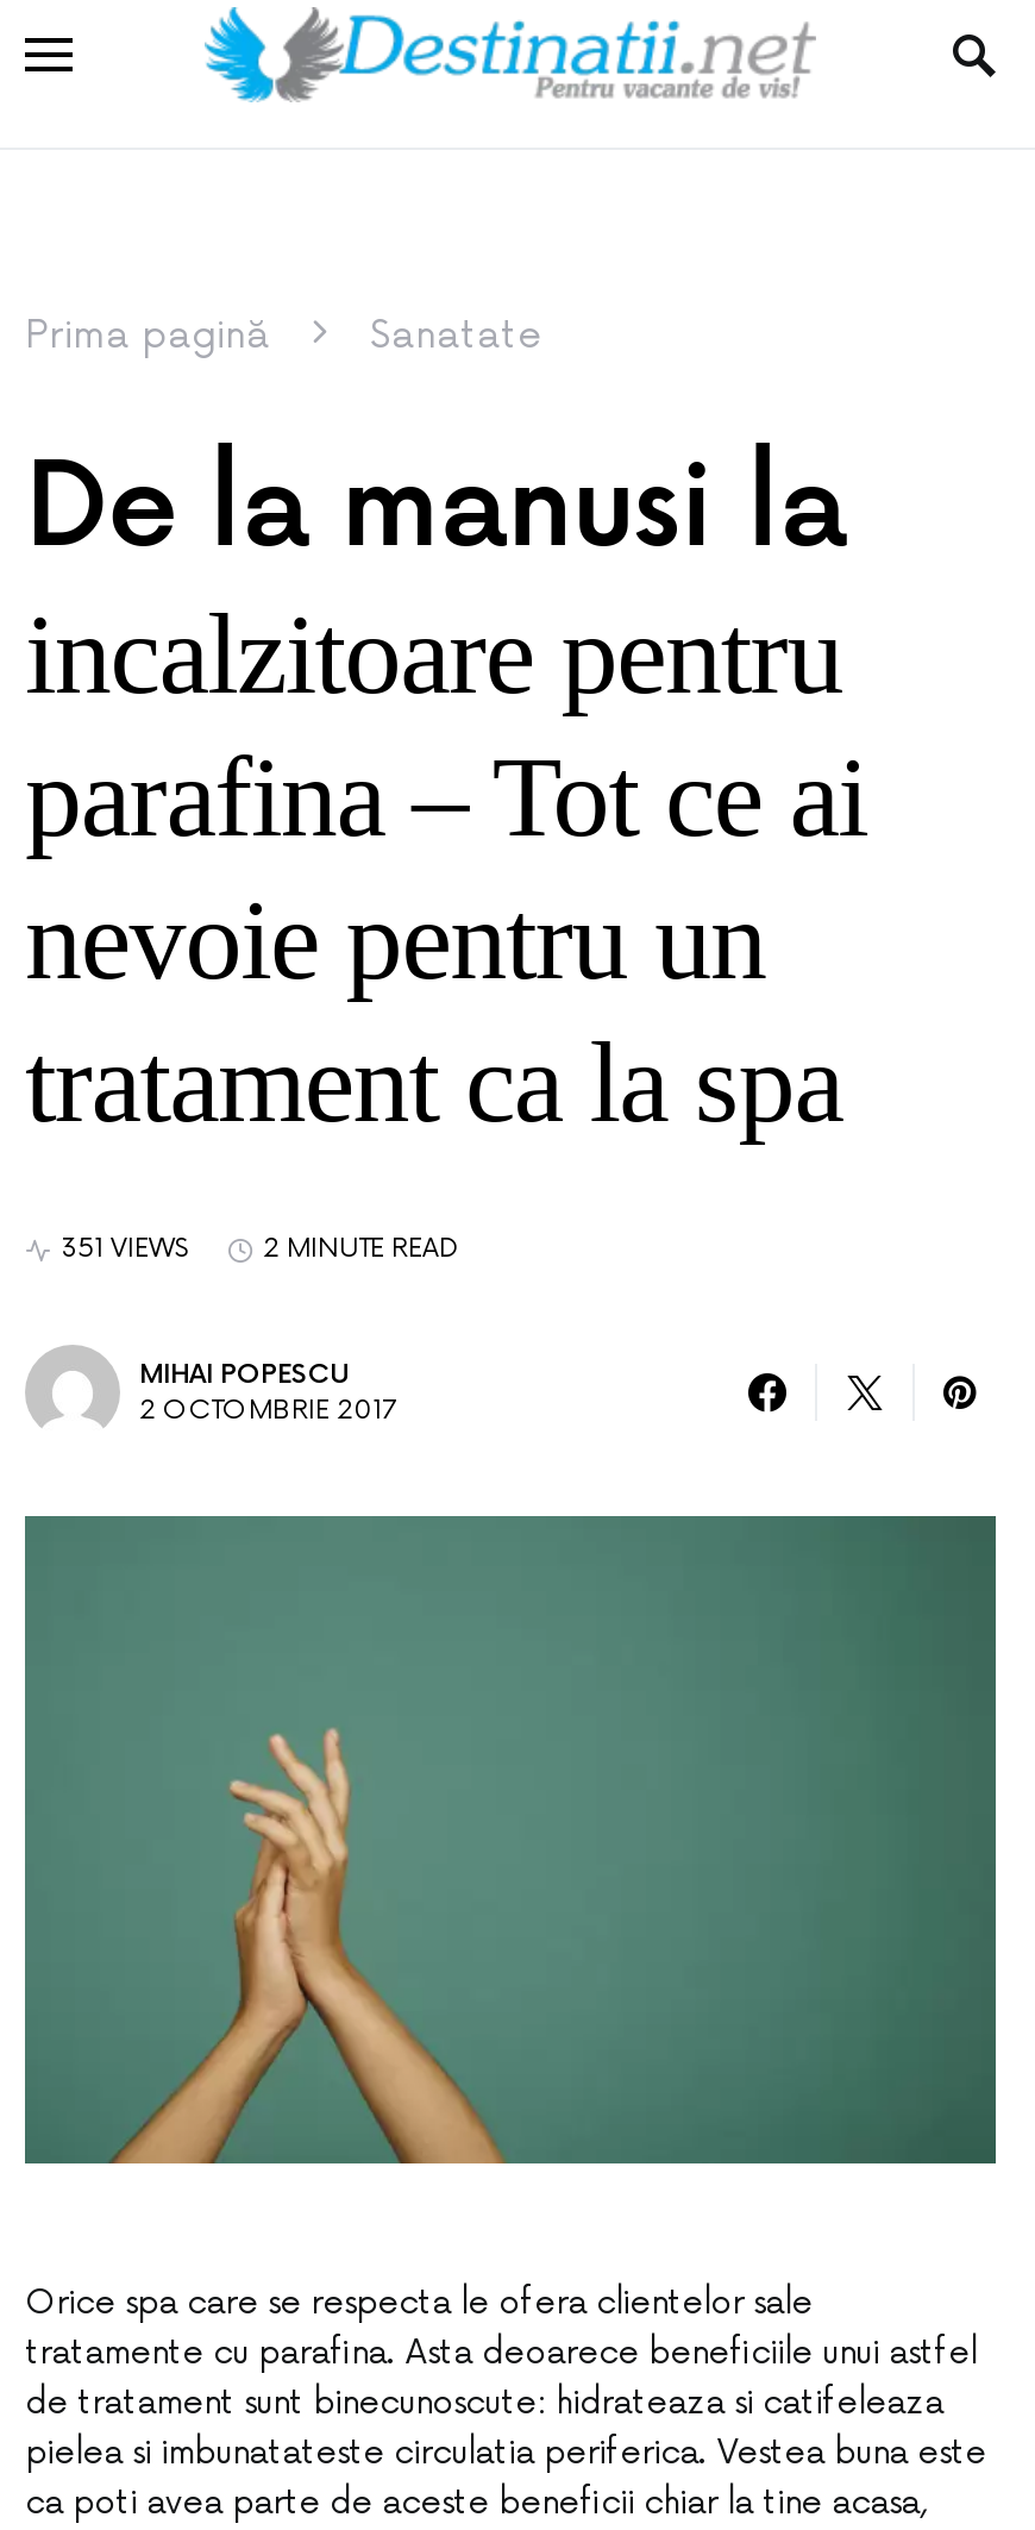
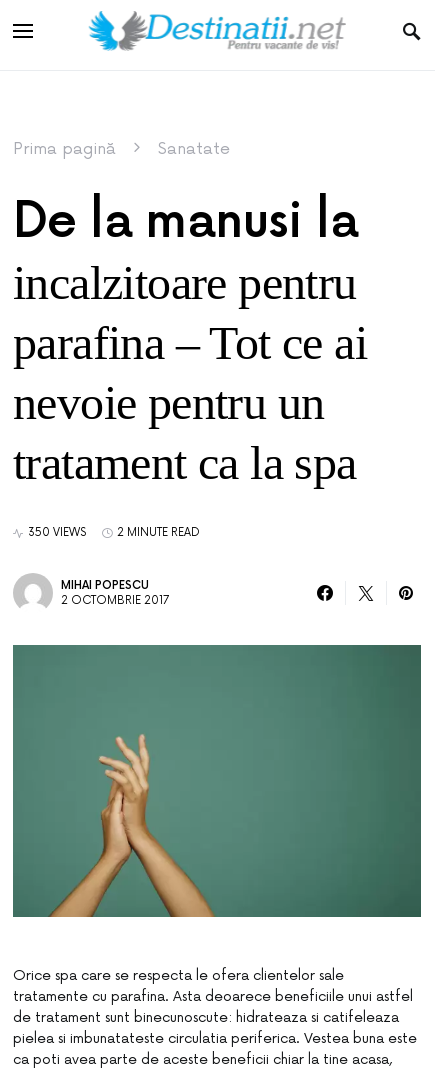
- 351 VIEWS
+ 350 VIEWS
